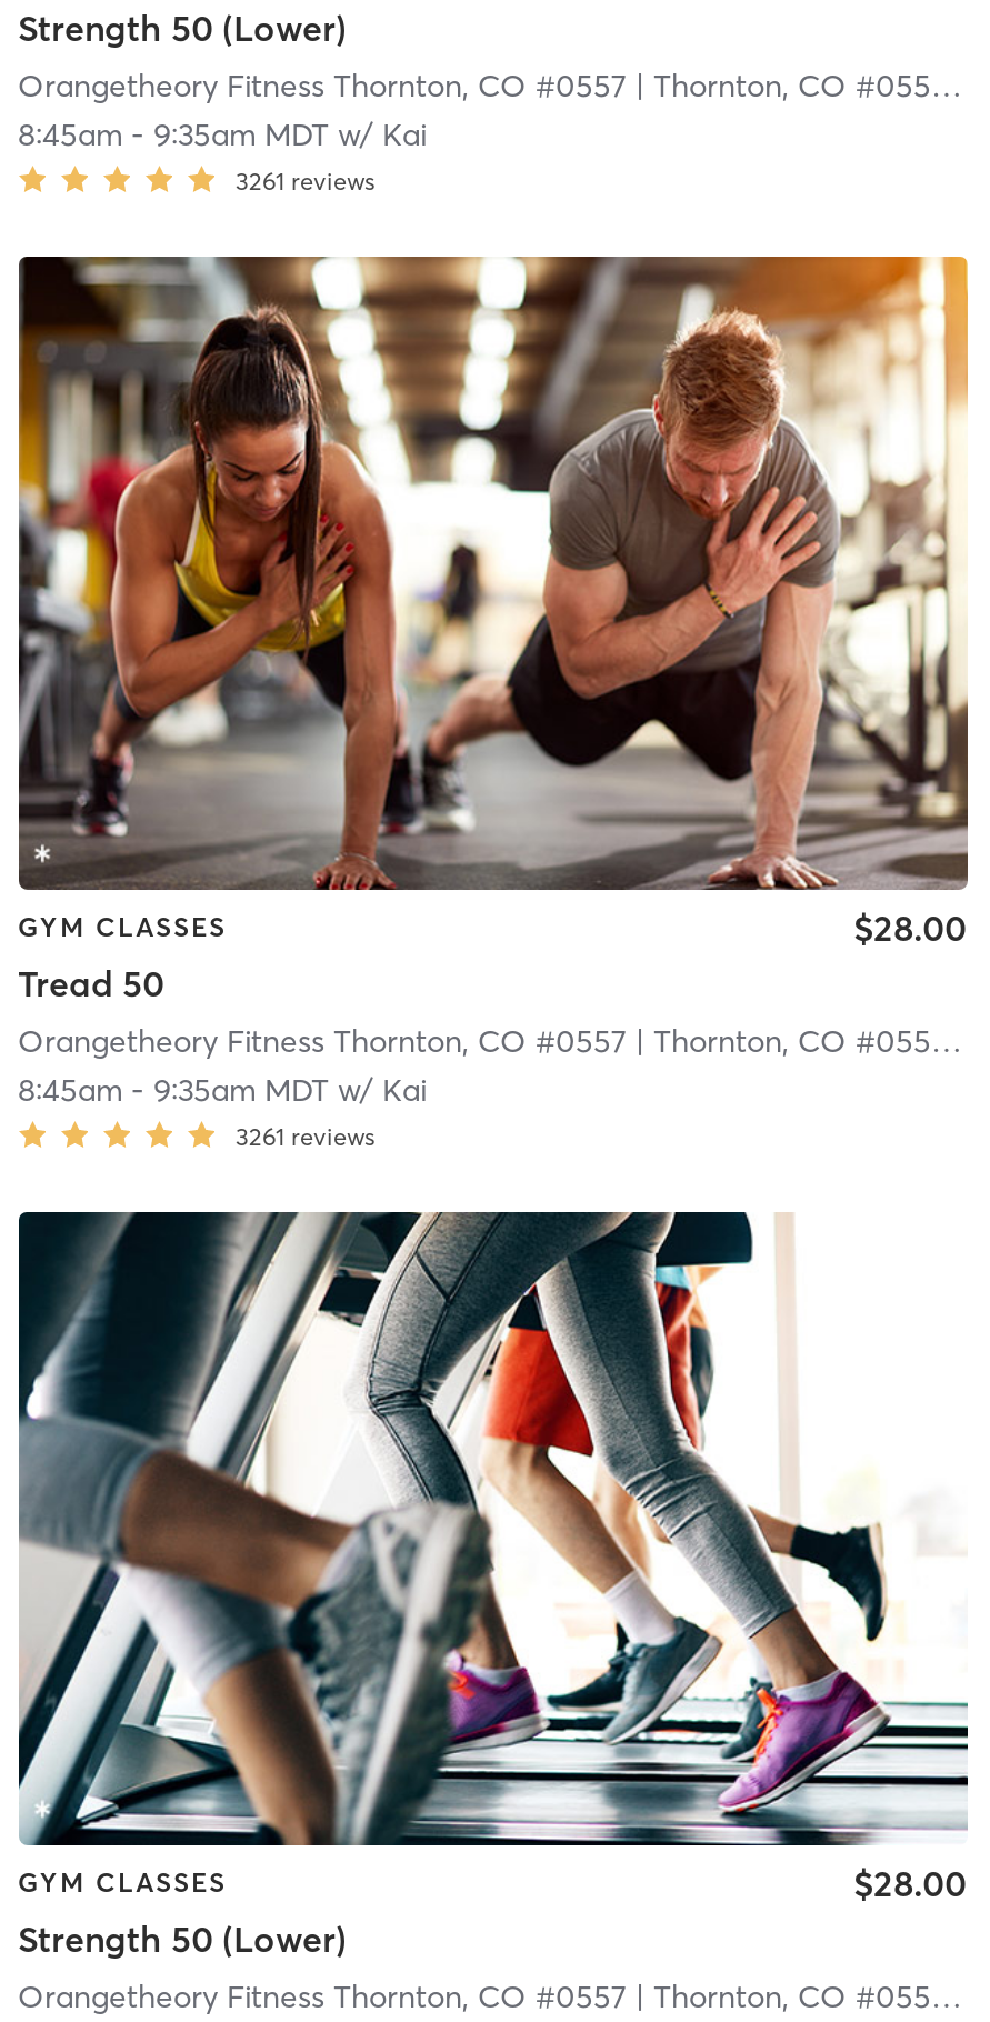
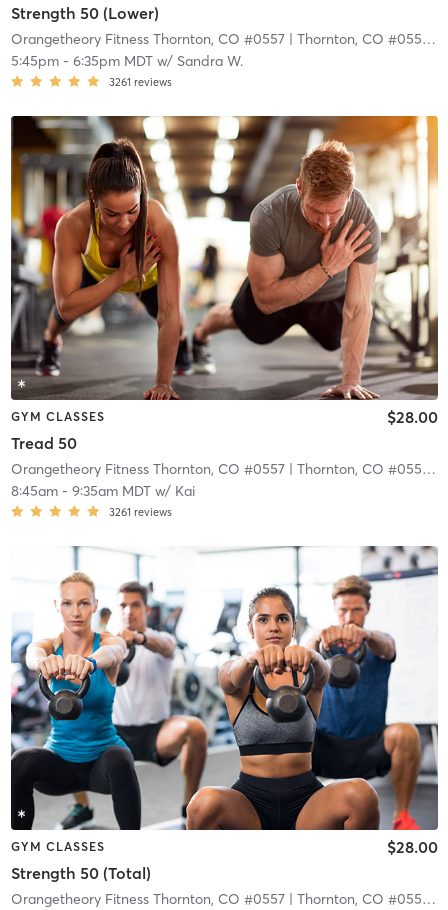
- 8:45am - 9:35am MDT w/ Kai
+ 5:45pm - 6:35pm MDT w/ Sandra W.

- [image]
- Strength 50 (Lower)
+ [image]
+ Strength 50 (Total)
